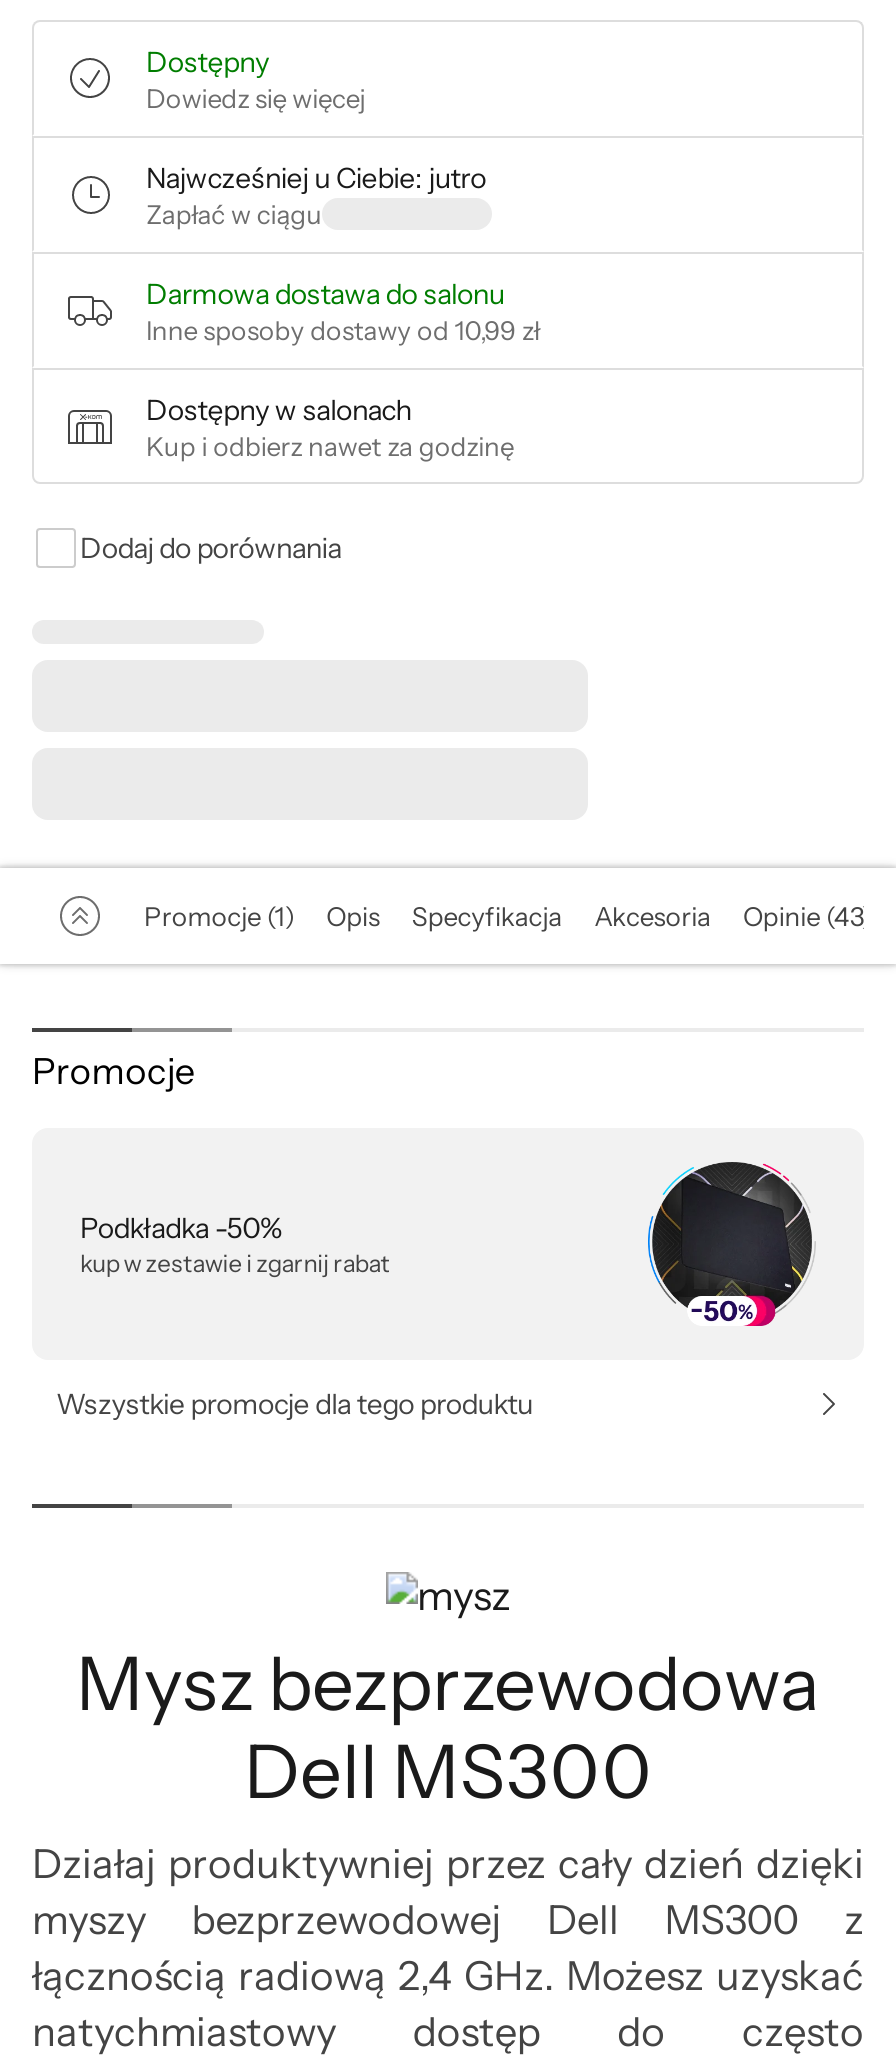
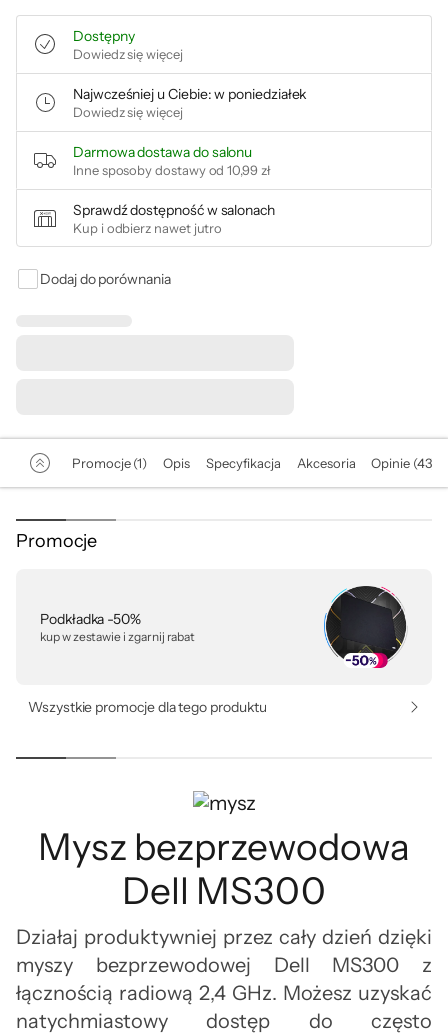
- Najwcześniej u Ciebie: jutro
- Zapłać w ciągu
+ Najwcześniej u Ciebie: w poniedziałek
+ Dowiedz się więcej

- Dostępny w salonach
- Kup i odbierz nawet za godzinę
+ Sprawdź dostępność w salonach
+ Kup i odbierz nawet jutro
